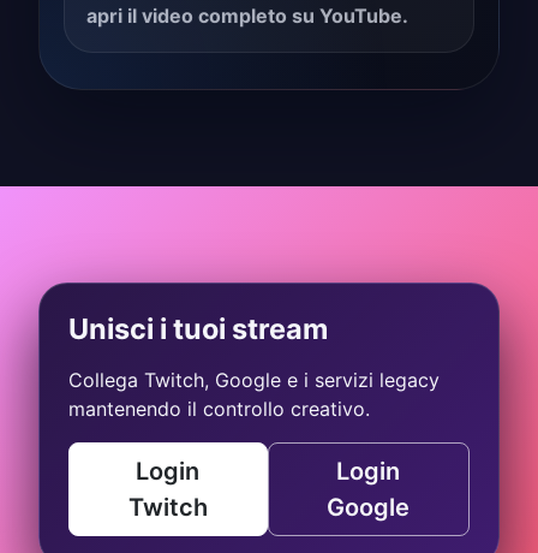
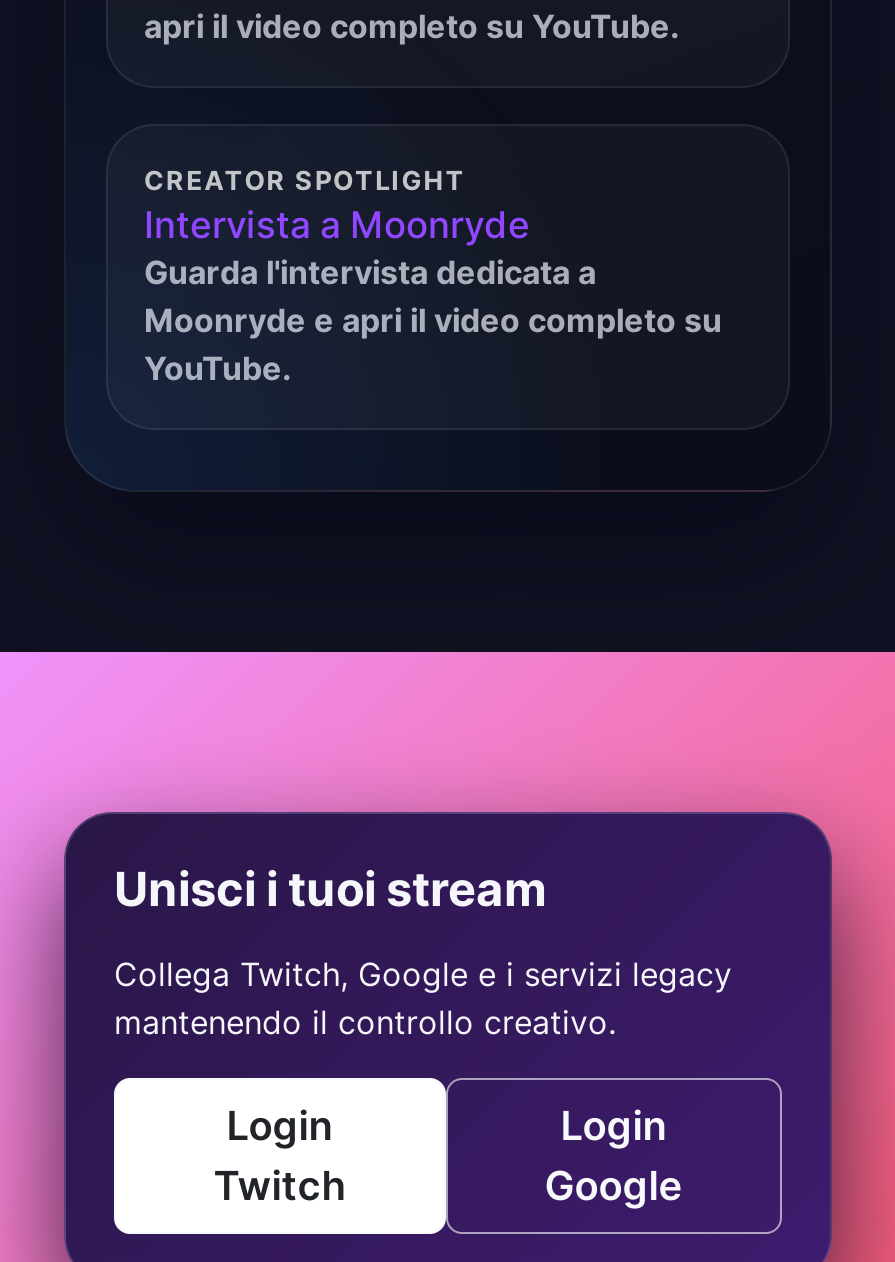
+ CREATOR SPOTLIGHT
+ Intervista a Moonryde
+ Guarda l'intervista dedicata a
+ Moonryde e apri il video completo su
+ YouTube.
